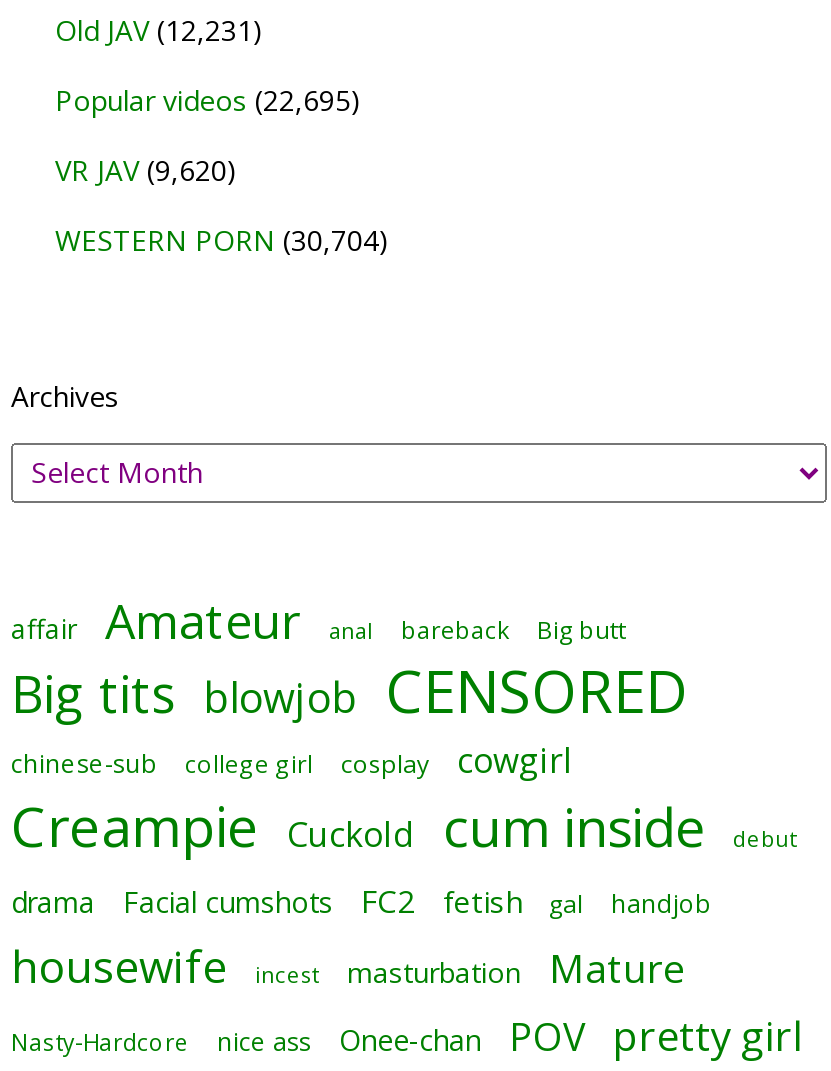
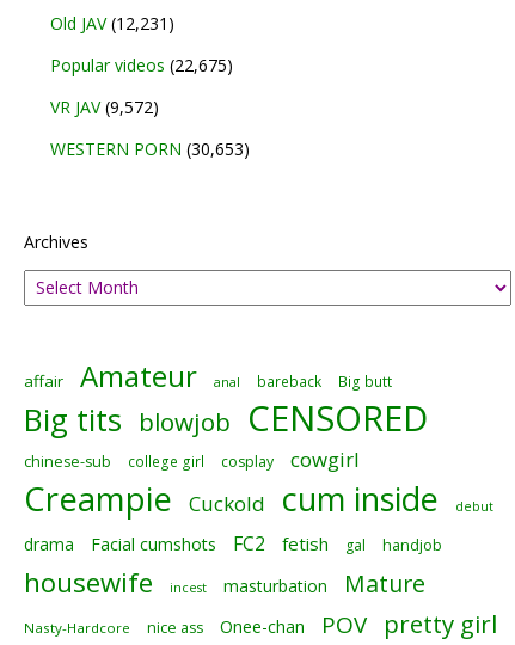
- Popular videos (22,695)
+ Popular videos (22,675)

- VR JAV (9,620)
+ VR JAV (9,572)

- WESTERN PORN (30,704)
+ WESTERN PORN (30,653)
